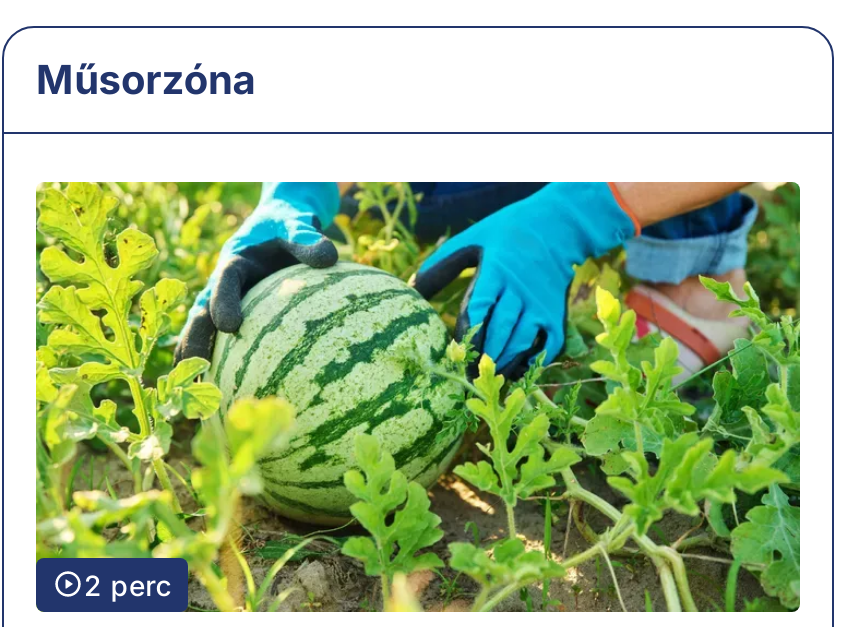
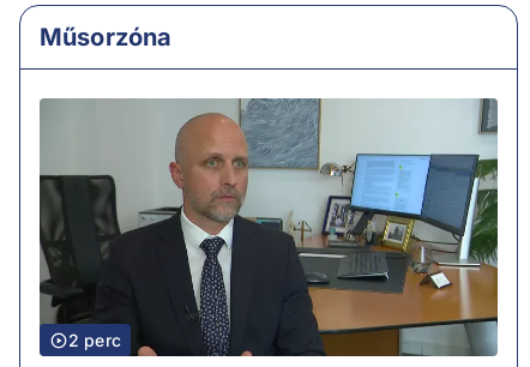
- [image]
+ [image]
